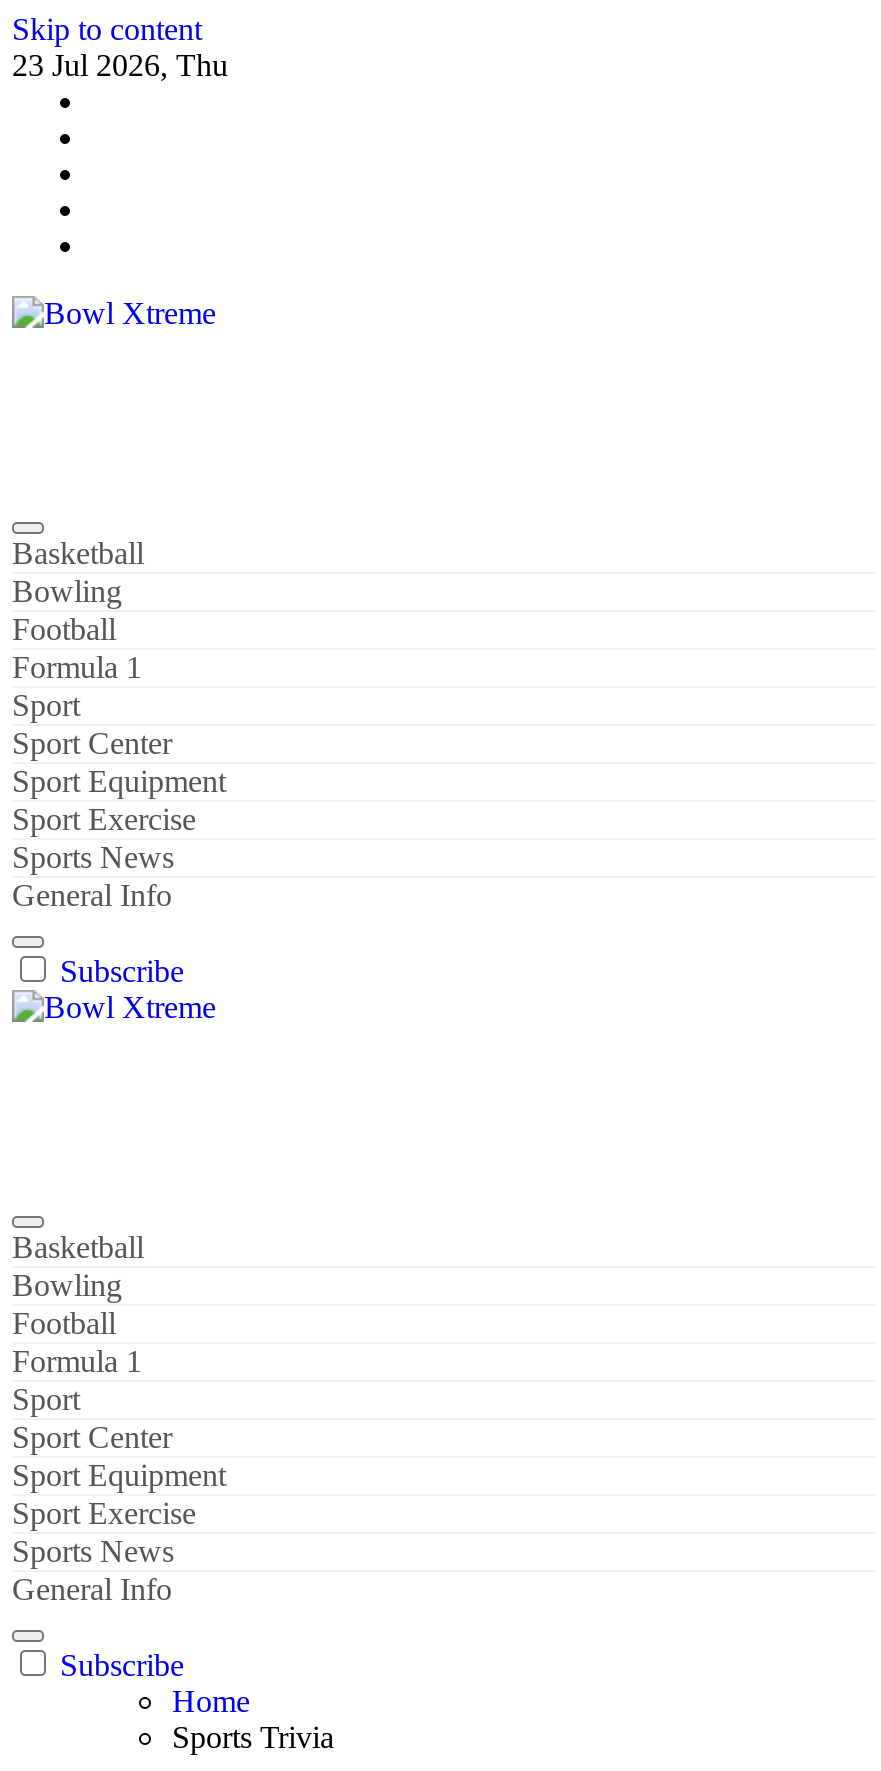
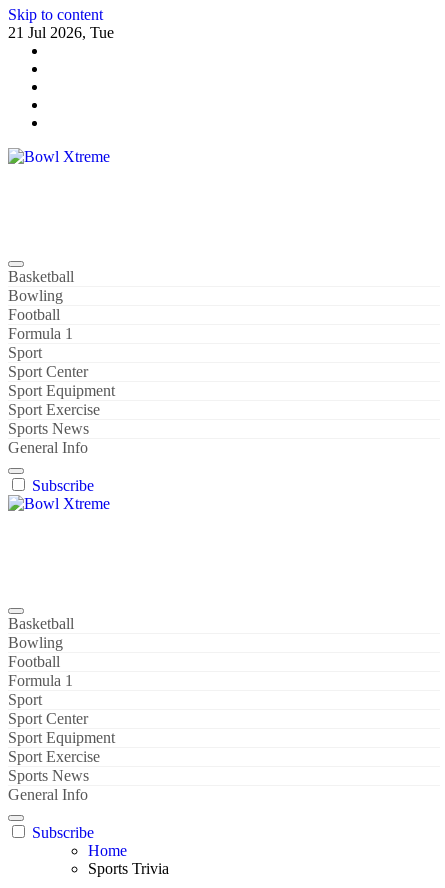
- 23 Jul 2026, Thu
+ 21 Jul 2026, Tue
